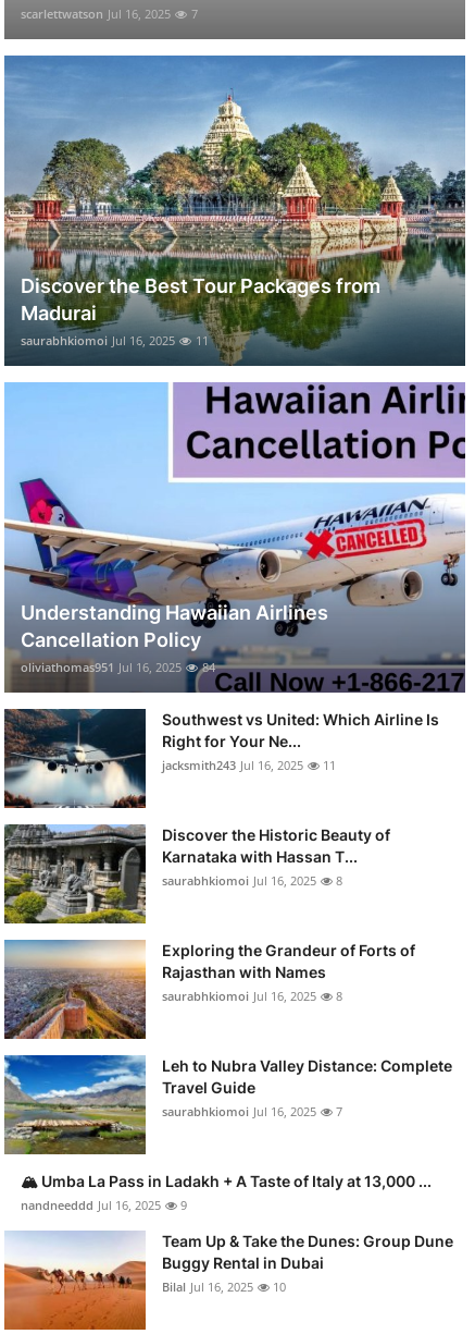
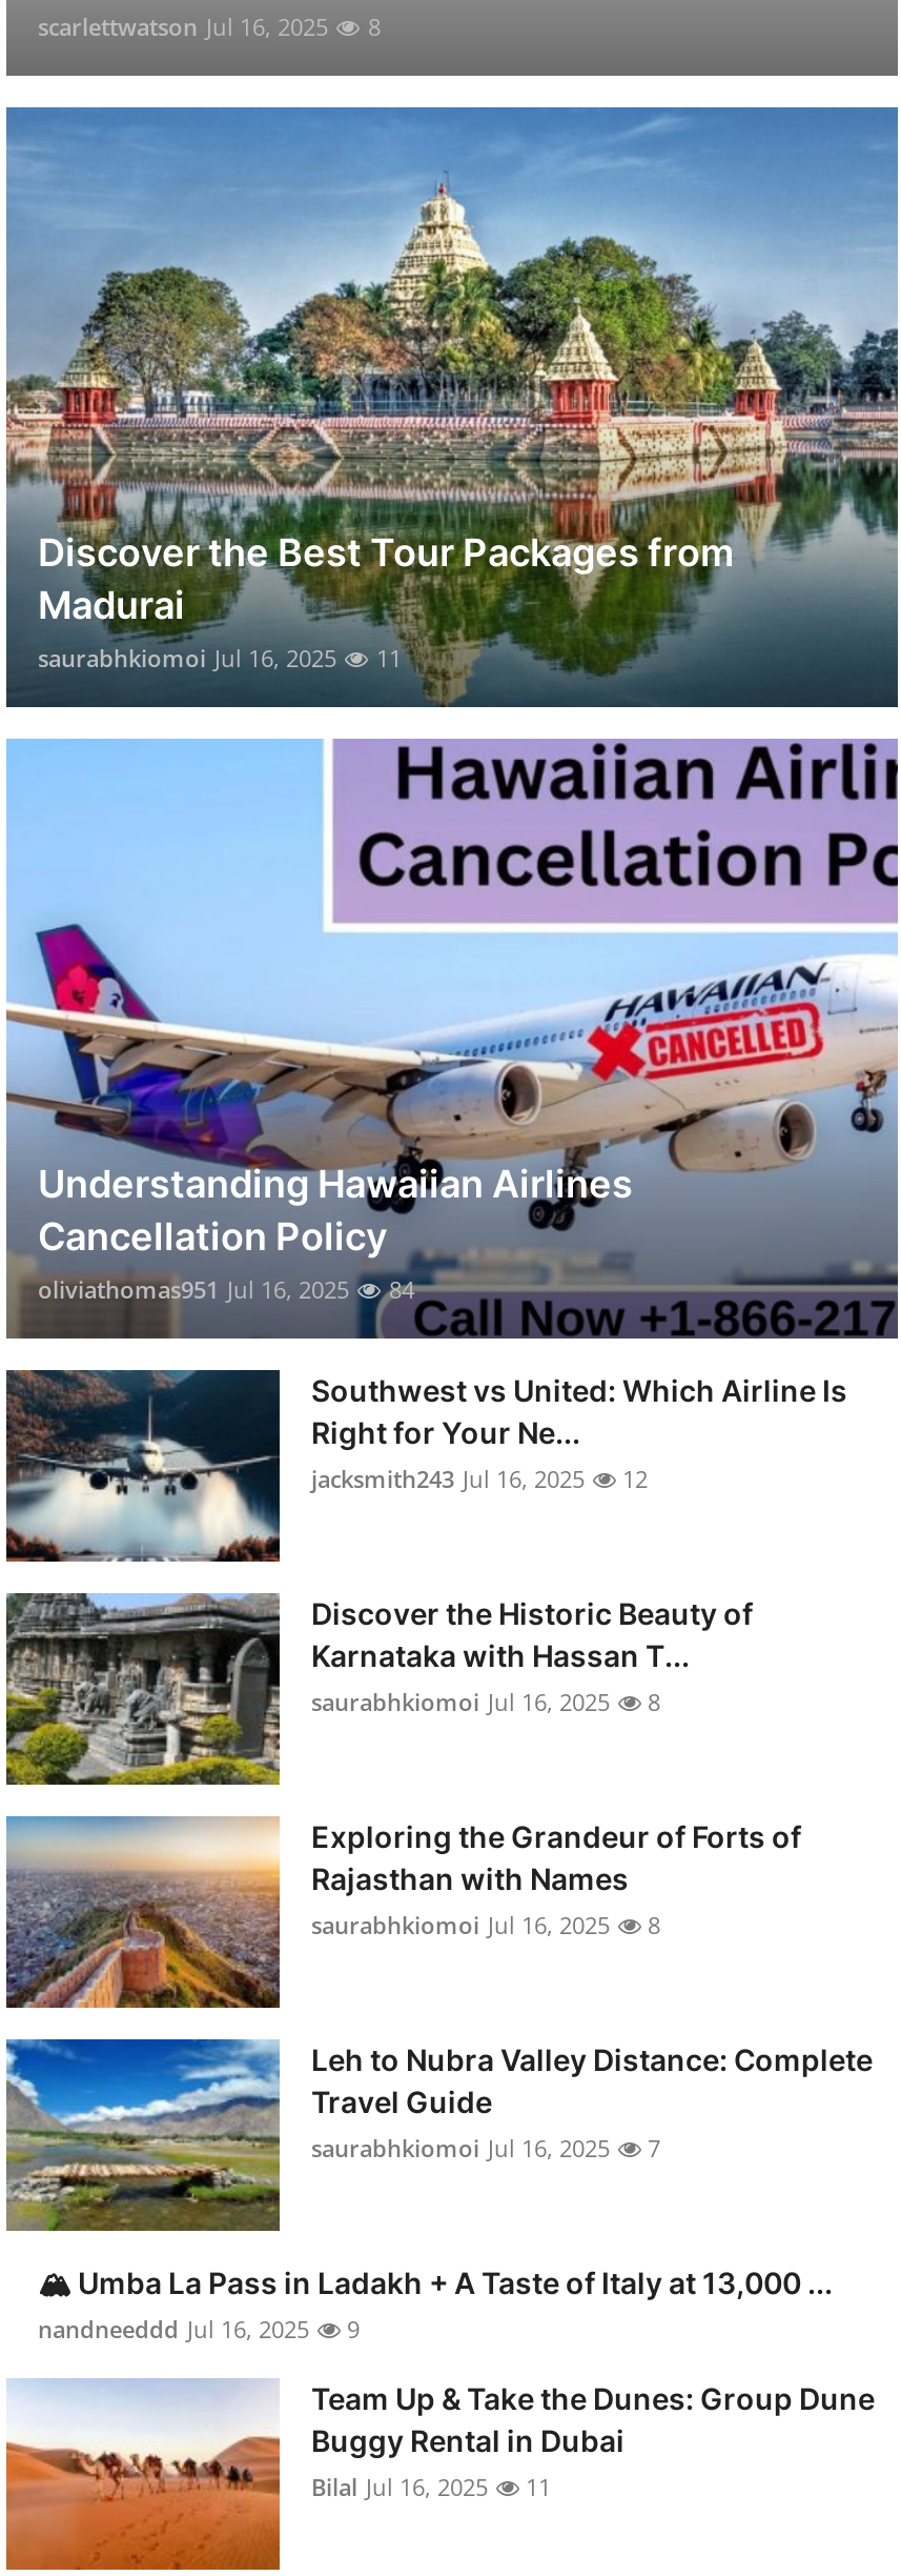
- scarlettwatson Jul 16, 2025 7
+ scarlettwatson Jul 16, 2025 8

- jacksmith243 Jul 16, 2025 11
+ jacksmith243 Jul 16, 2025 12

- Bilal Jul 16, 2025 10
+ Bilal Jul 16, 2025 11
